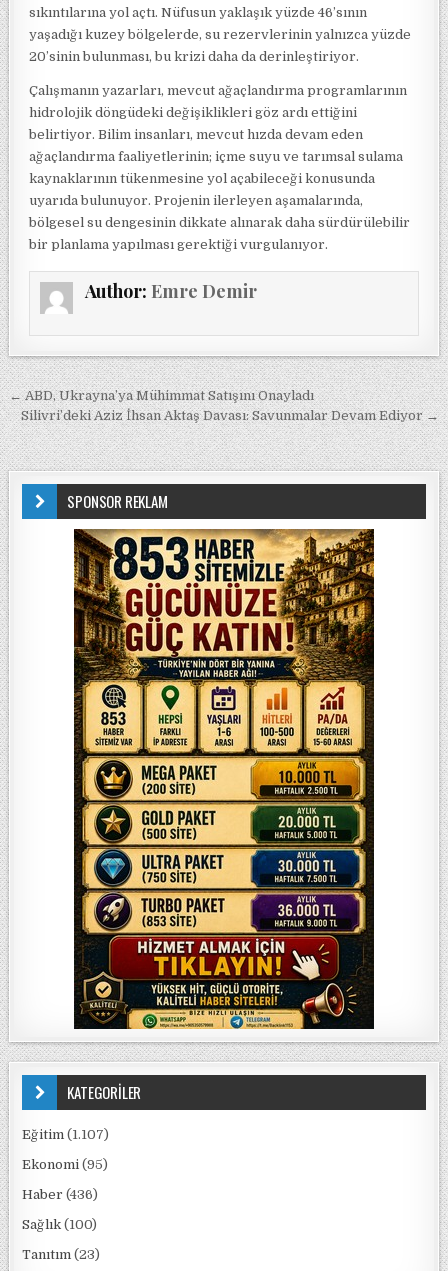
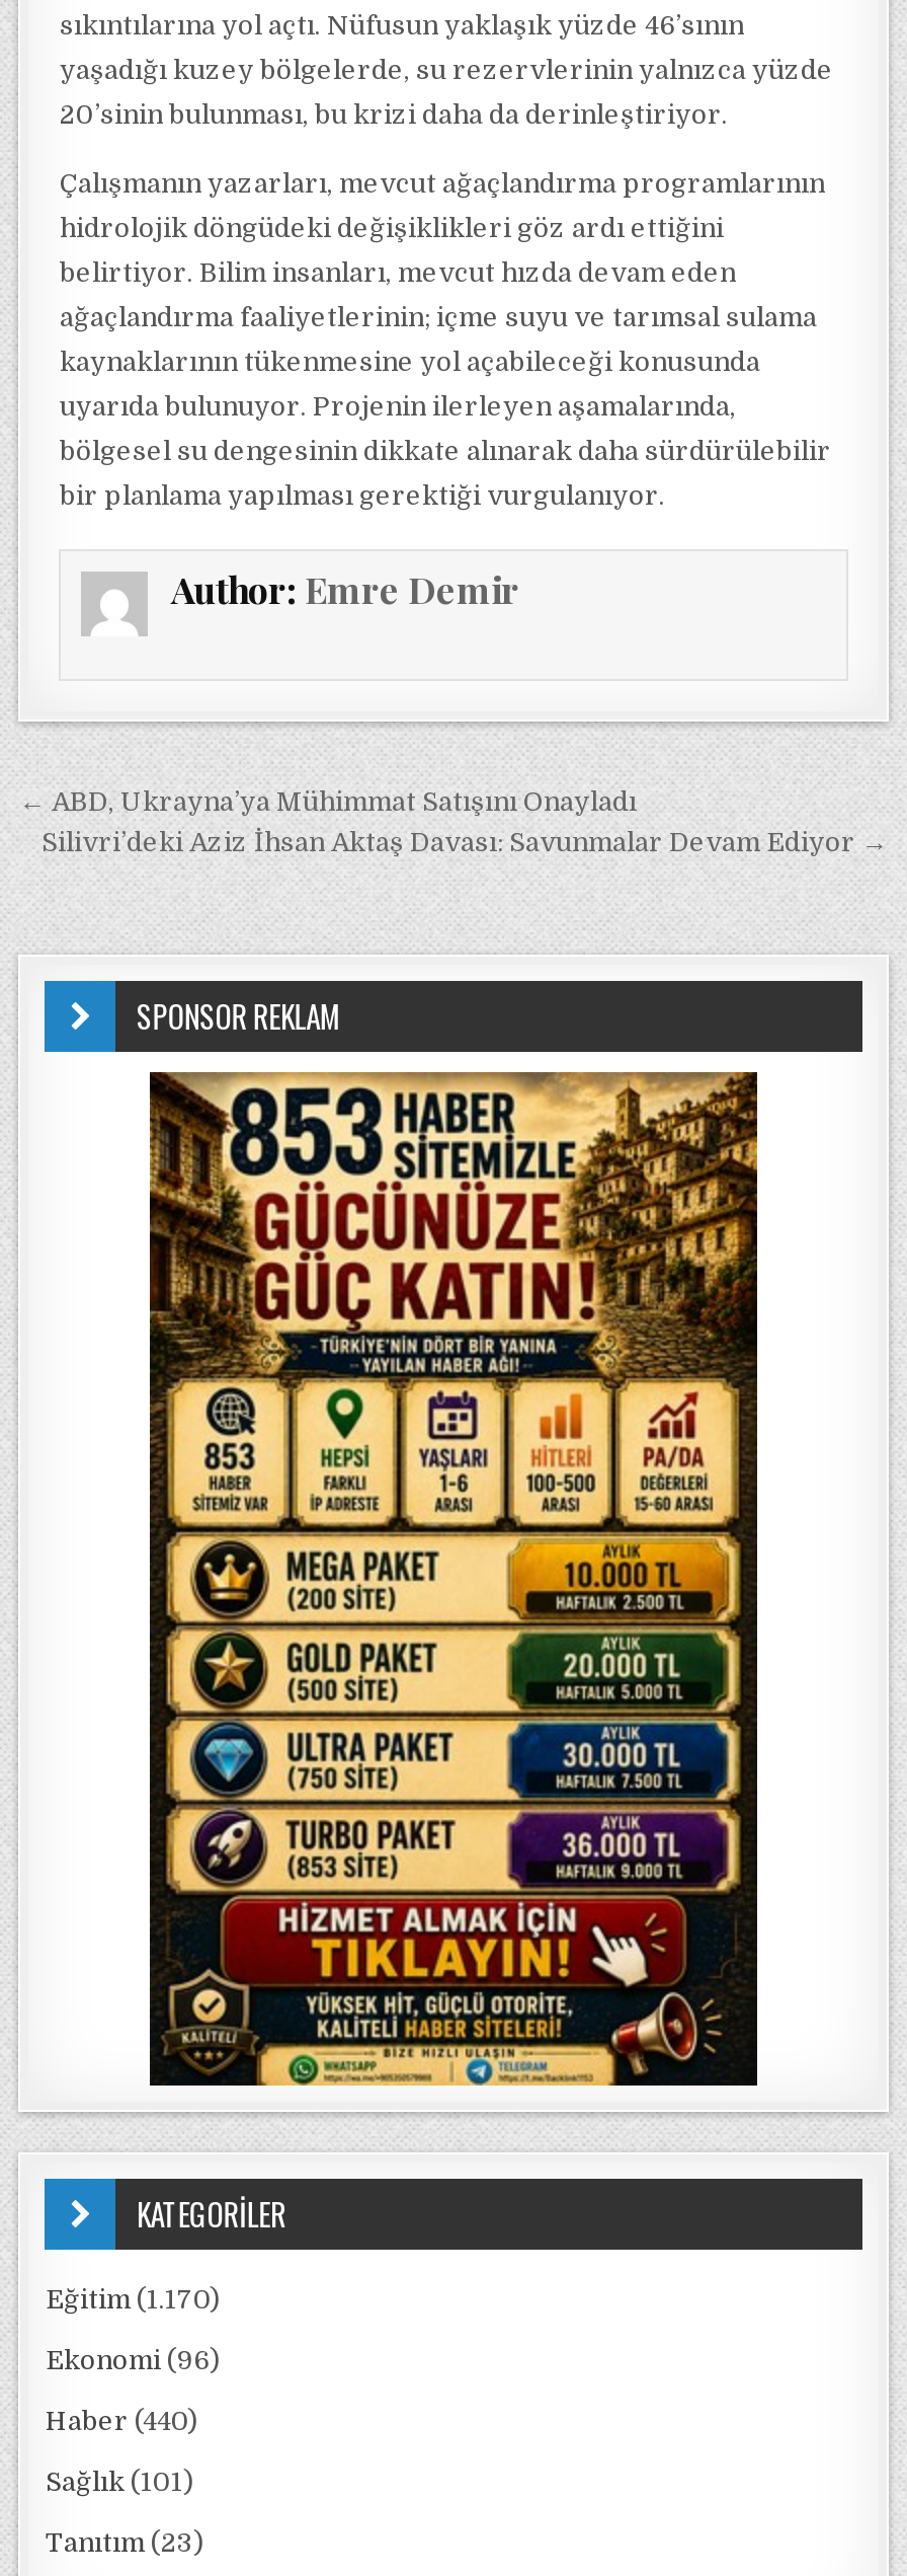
- Eğitim (1.107)
+ Eğitim (1.170)

- Ekonomi (95)
+ Ekonomi (96)

- Haber (436)
+ Haber (440)

- Sağlık (100)
+ Sağlık (101)
